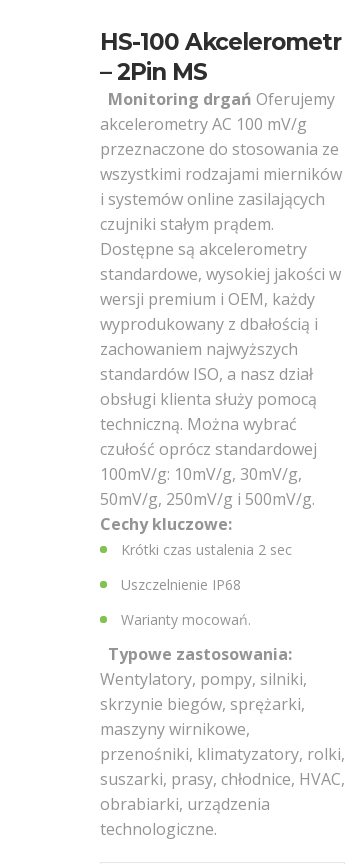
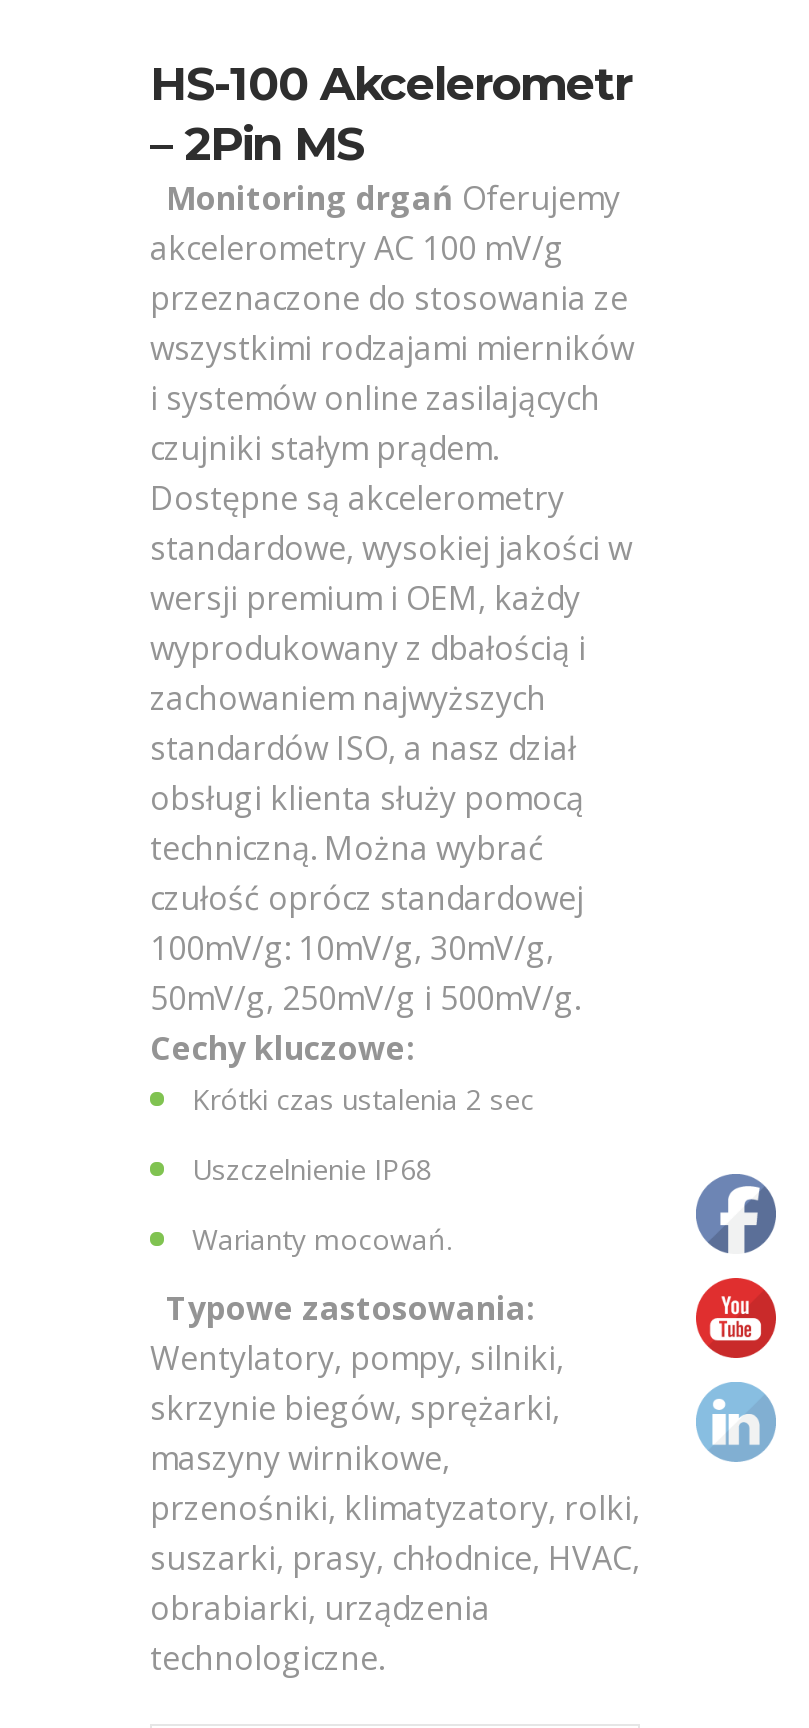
+ [image]

+ [image]

+ [image]
